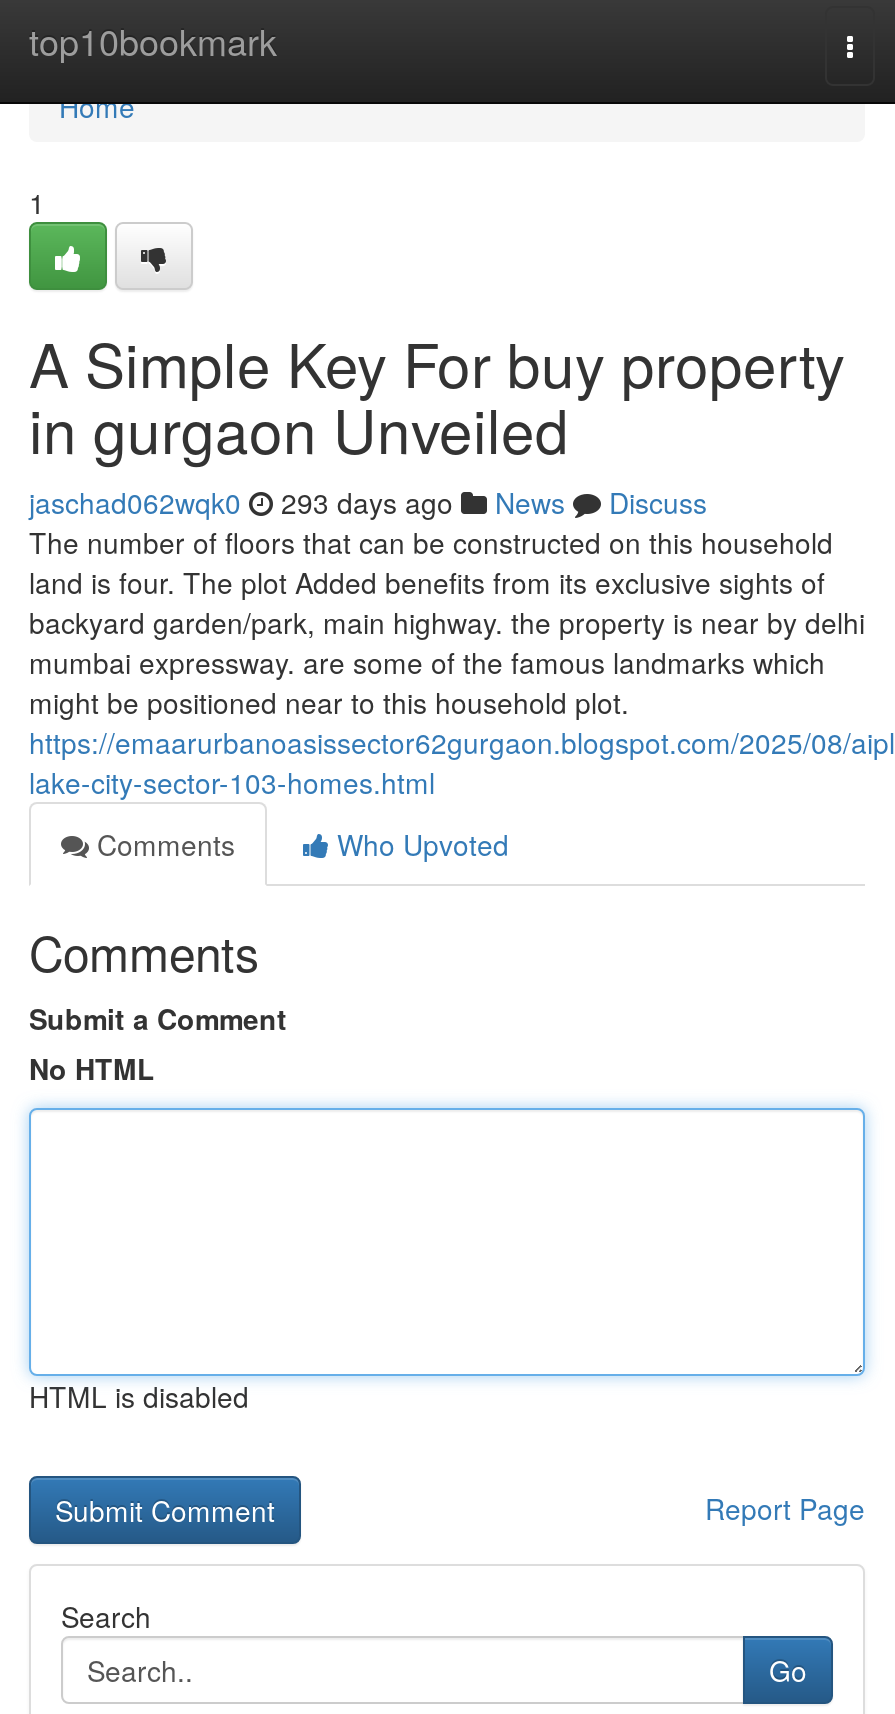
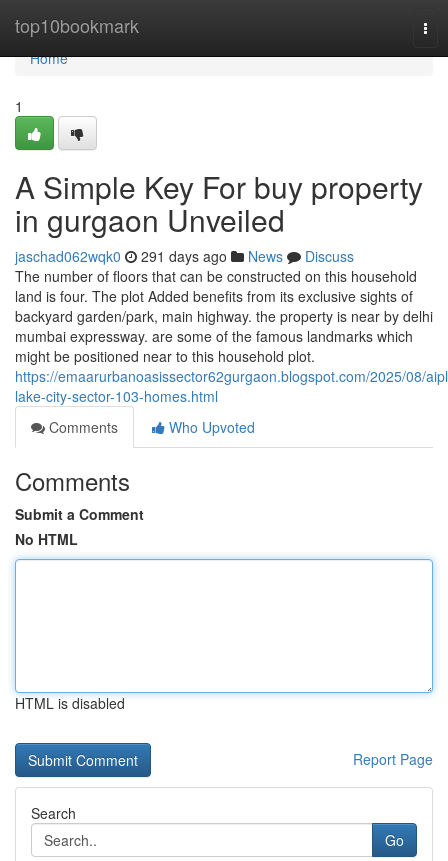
- jaschad062wqk0 293 days ago News Discuss
+ jaschad062wqk0 291 days ago News Discuss
